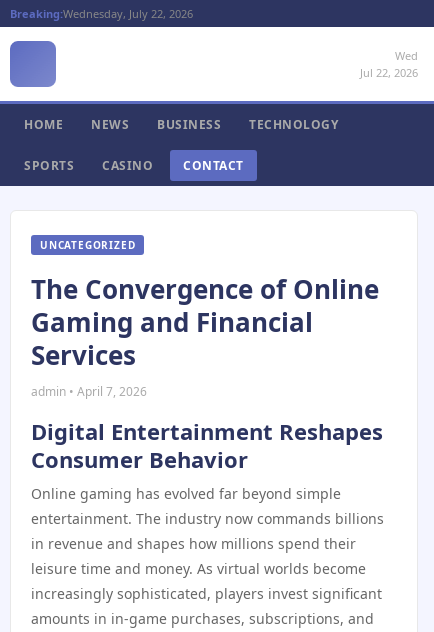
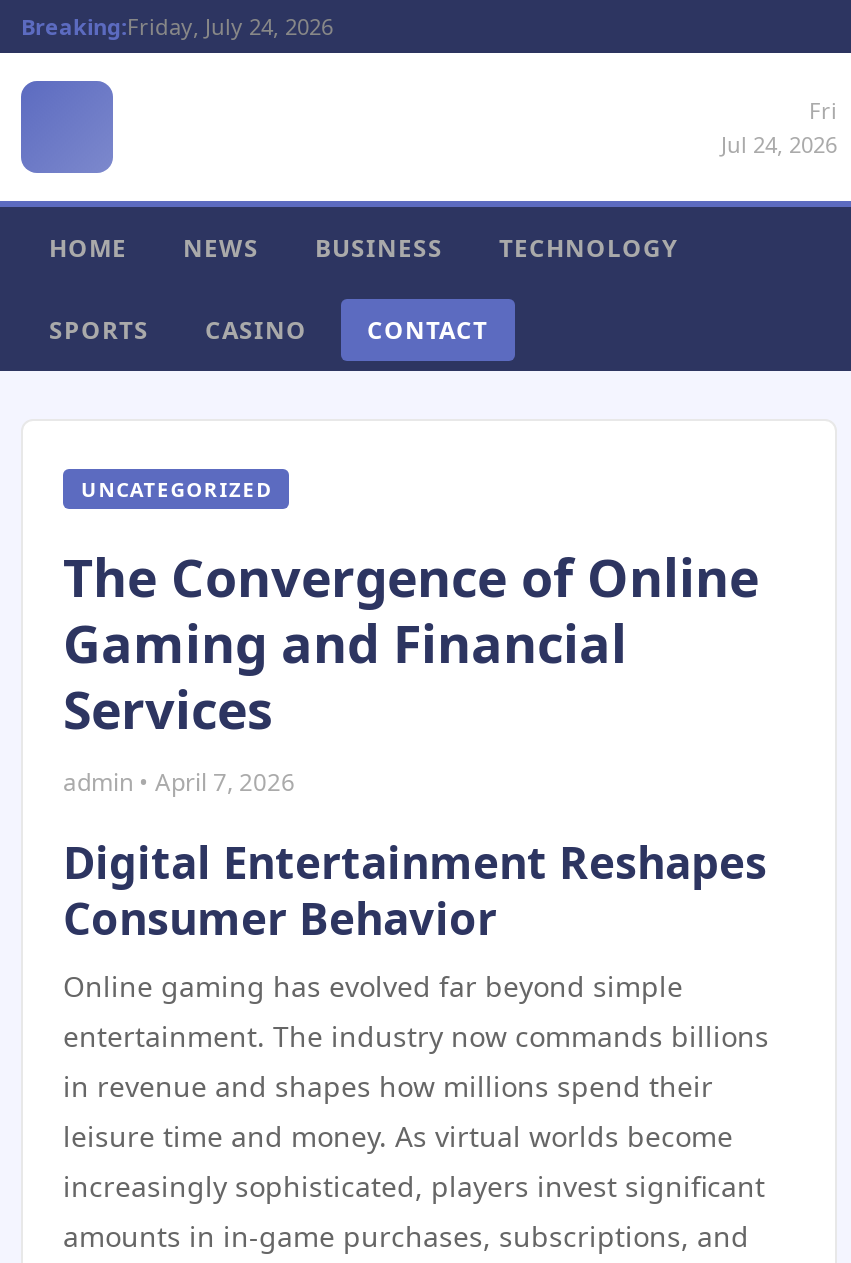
- Breaking:Wednesday, July 22, 2026
+ Breaking:Friday, July 24, 2026

- Wed
- Jul 22, 2026
+ Fri
+ Jul 24, 2026
